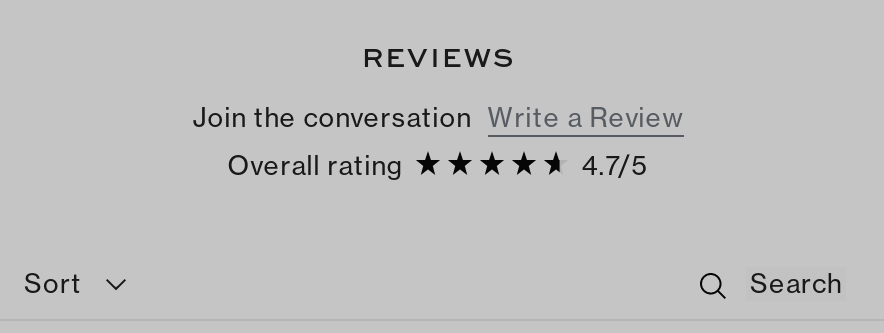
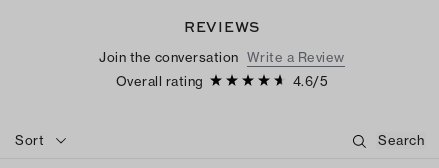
- 4.7/5
+ 4.6/5
